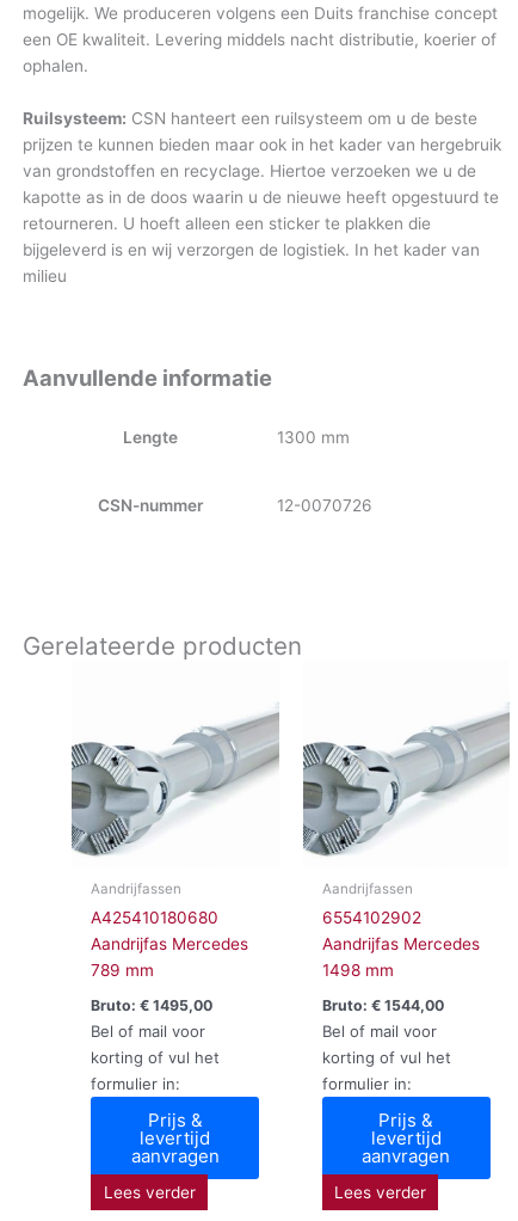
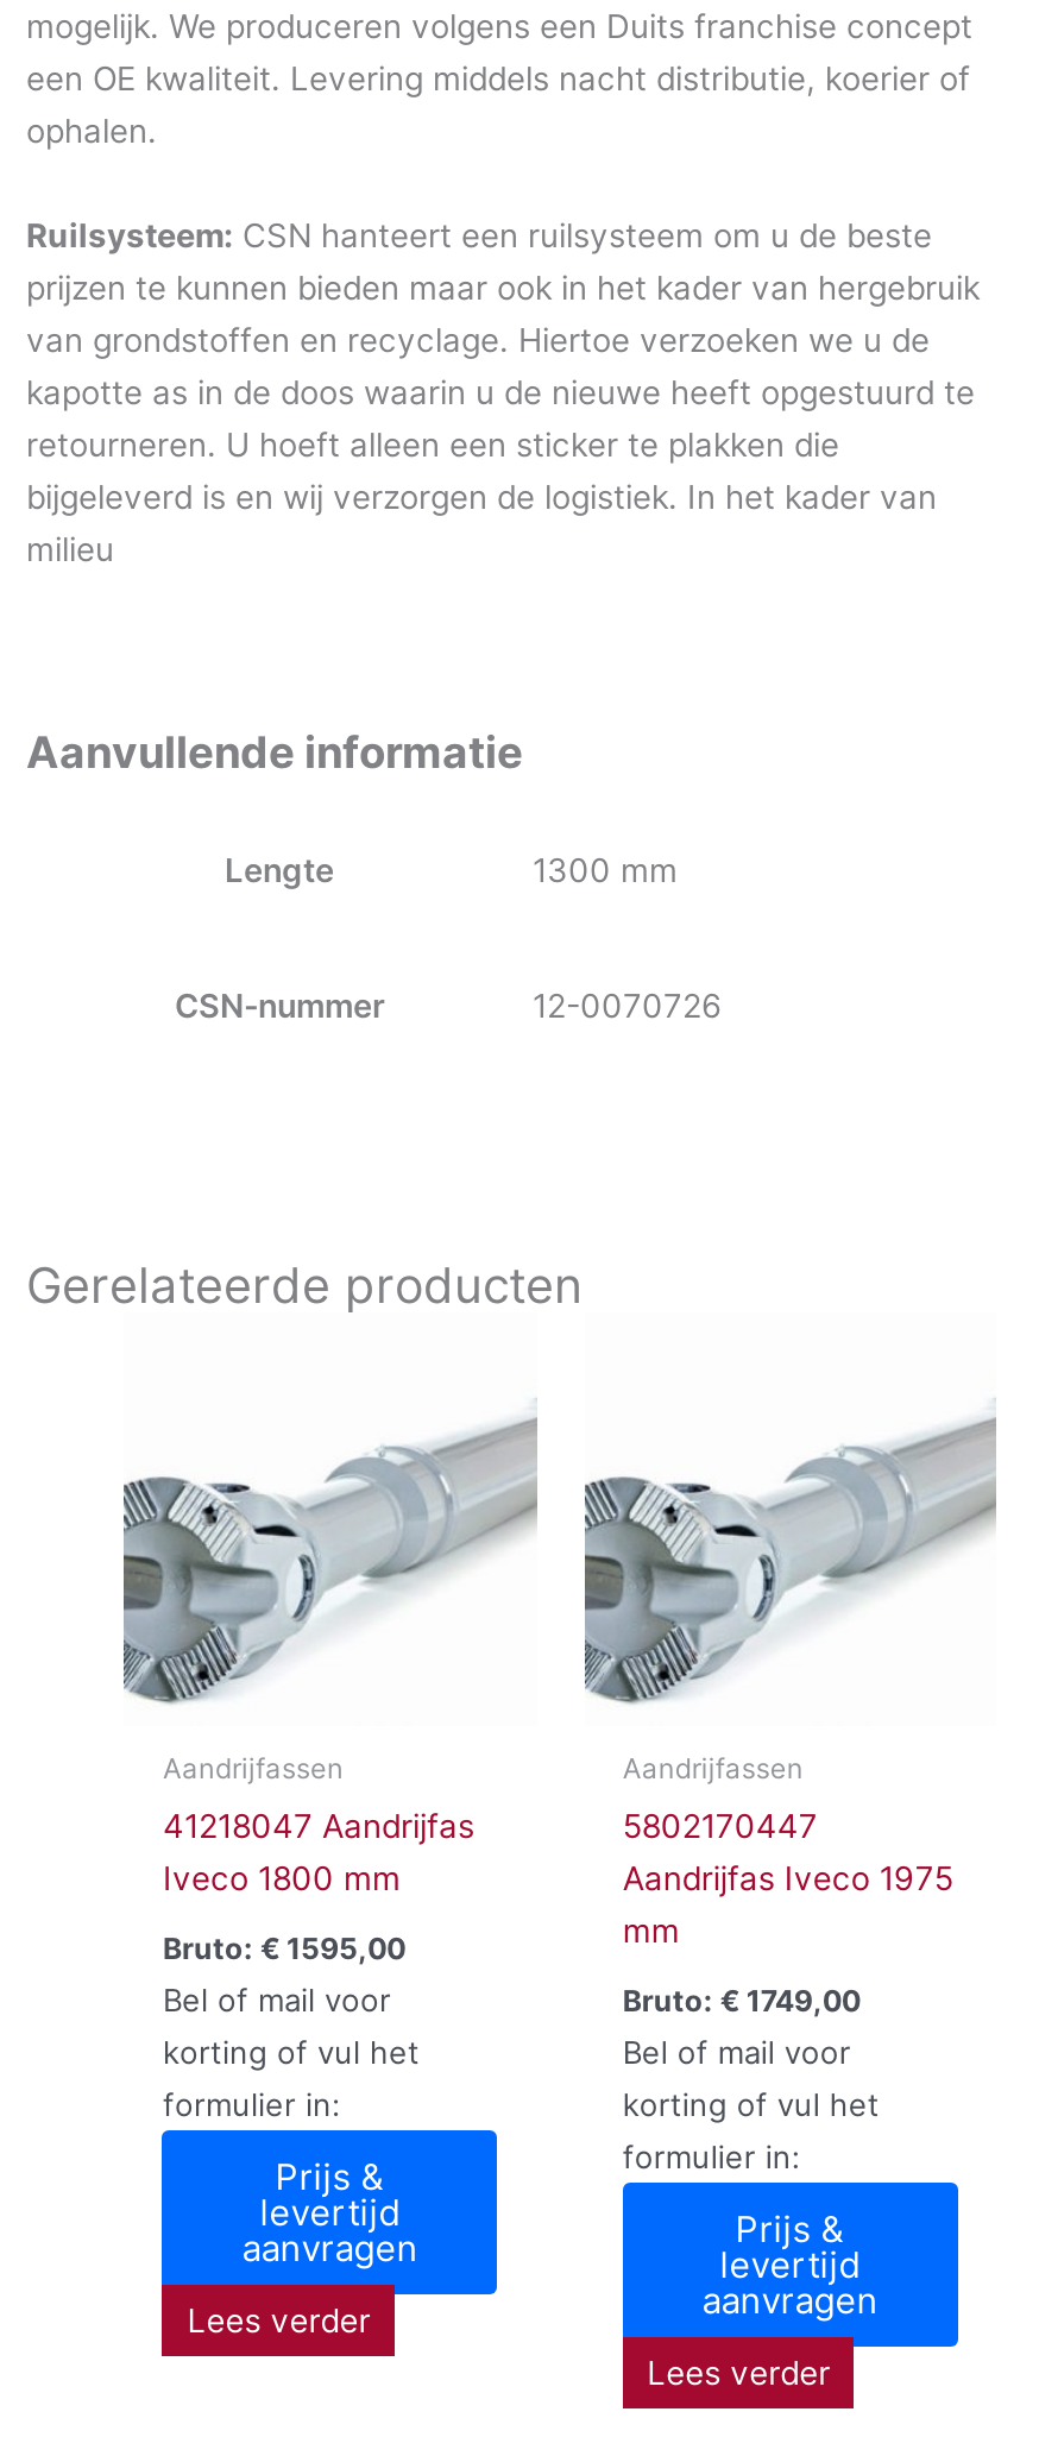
- A425410180680
- Aandrijfas Mercedes
- 789 mm
+ 41218047 Aandrijfas
+ Iveco 1800 mm

- 6554102902
- Aandrijfas Mercedes
- 1498 mm
+ 5802170447
+ Aandrijfas Iveco 1975
+ mm

- Bruto: €1495,00
+ Bruto: €1595,00

- Bruto: €1544,00
+ Bruto: €1749,00

moved up: Bel of mail voor | korting of vul het | formulier in: | Prijs & | levertijd | aanvragen | Lees verder
